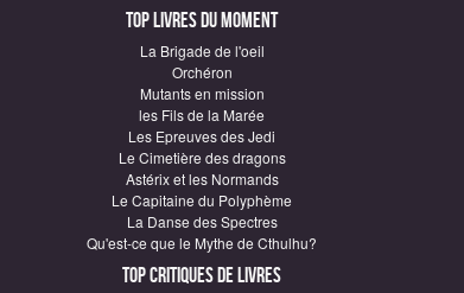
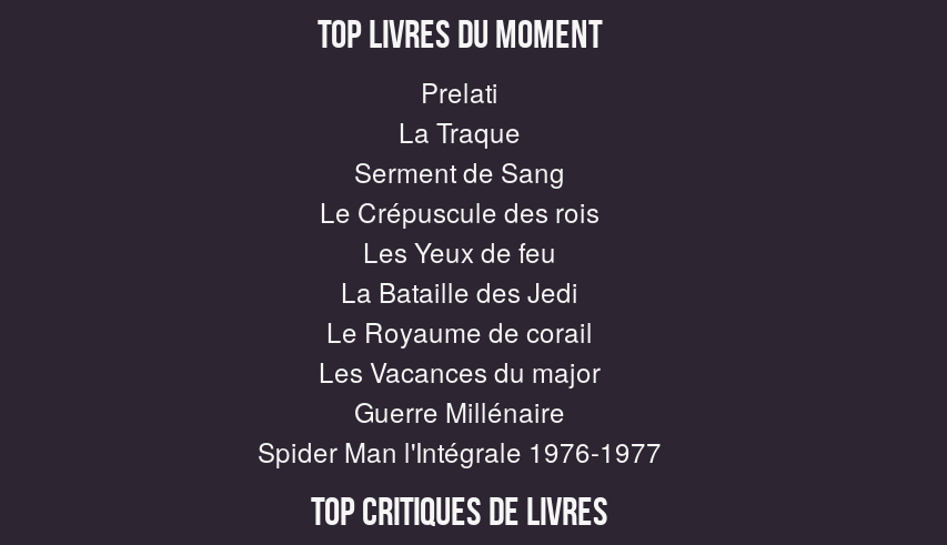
- La Brigade de l'oeil
- Orchéron
- Mutants en mission
- les Fils de la Marée
- Les Epreuves des Jedi
- Le Cimetière des dragons
- Astérix et les Normands
- Le Capitaine du Polyphème
- La Danse des Spectres
- Qu'est-ce que le Mythe de Cthulhu?
+ Prelati
+ La Traque
+ Serment de Sang
+ Le Crépuscule des rois
+ Les Yeux de feu
+ La Bataille des Jedi
+ Le Royaume de corail
+ Les Vacances du major
+ Guerre Millénaire
+ Spider Man l'Intégrale 1976-1977
